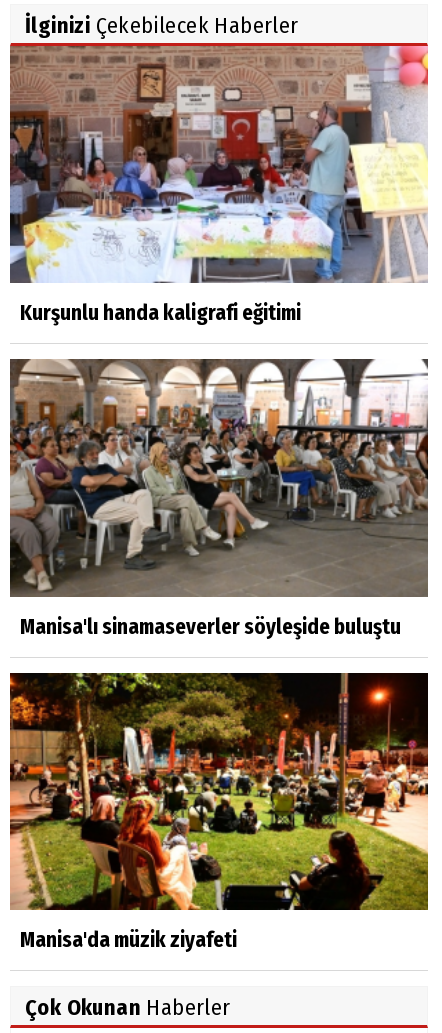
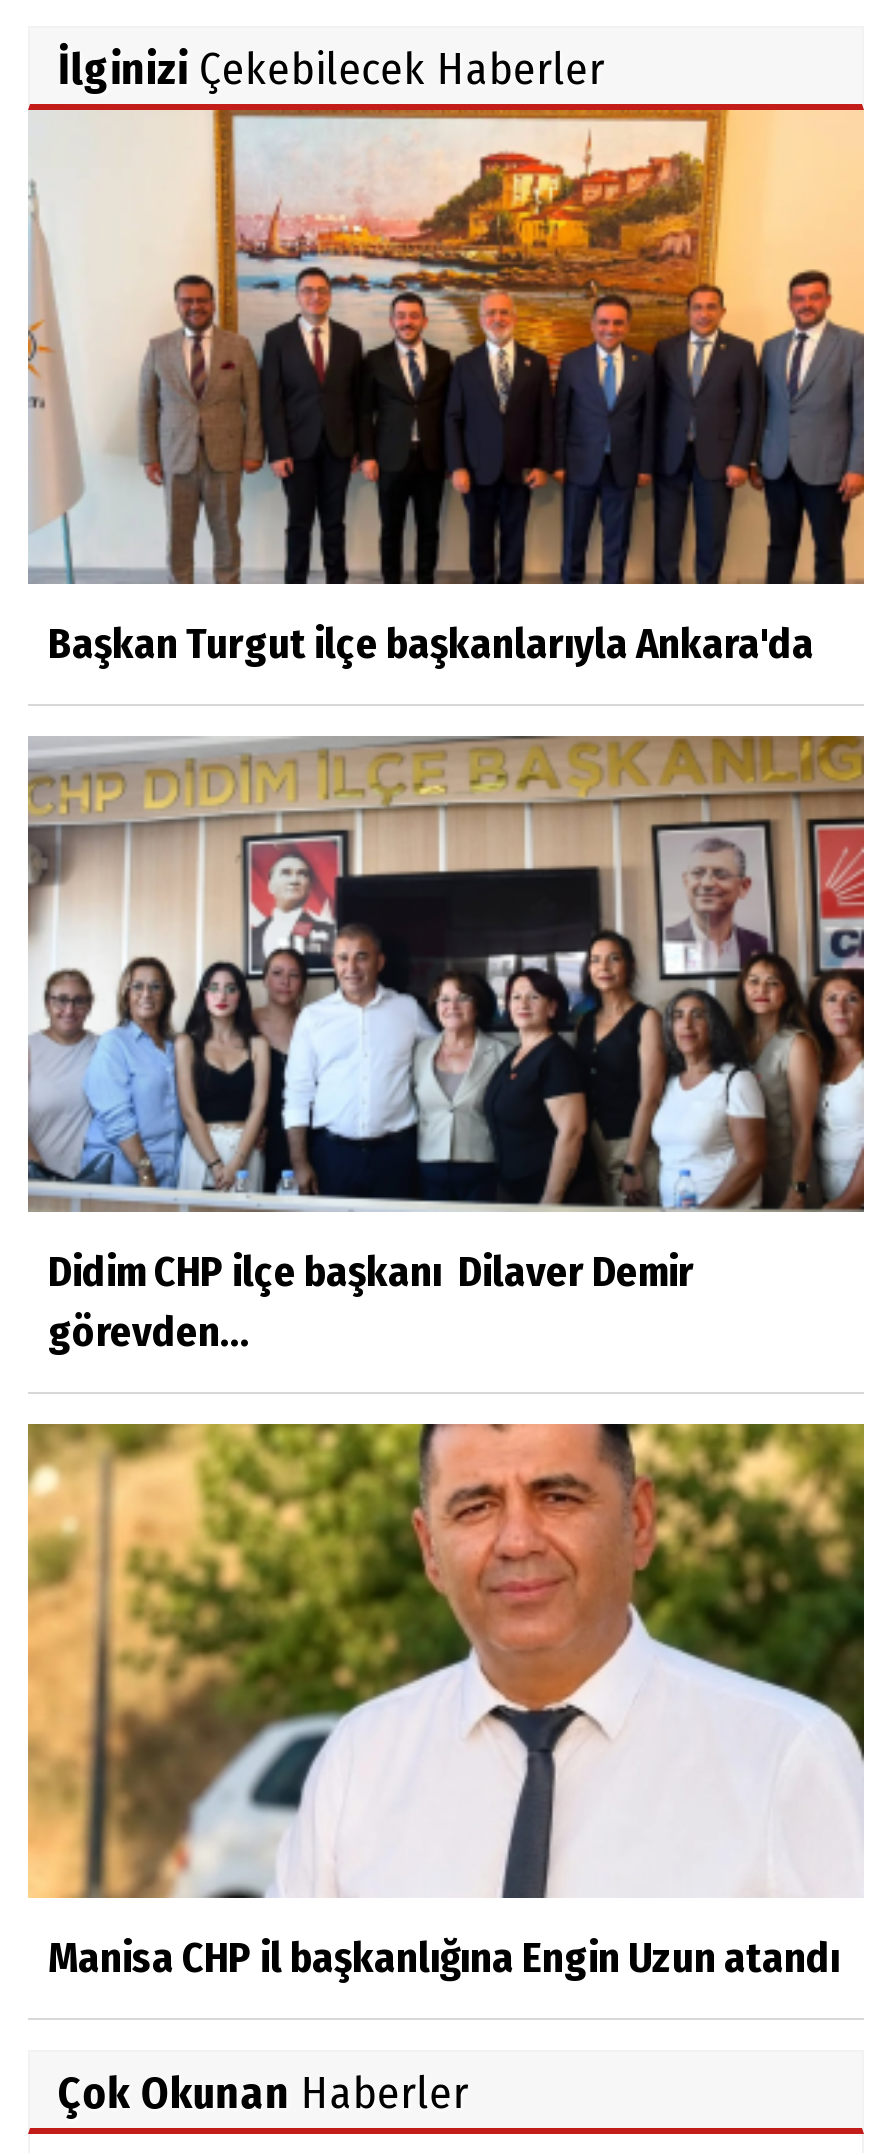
- [image]
- Kurşunlu handa kaligrafi eğitimi
+ [image]
+ Başkan Turgut ilçe başkanlarıyla Ankara'da

- [image]
- Manisa'lı sinamaseverler söyleşide buluştu
+ [image]
+ Didim CHP ilçe başkanı Dilaver Demir
+ görevden...

- [image]
- Manisa'da müzik ziyafeti
+ [image]
+ Manisa CHP il başkanlığına Engin Uzun atandı
